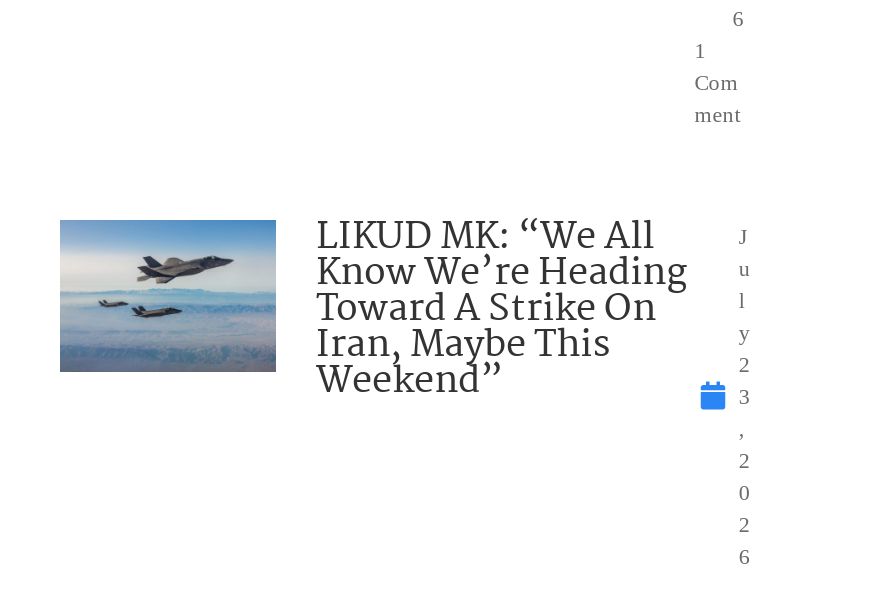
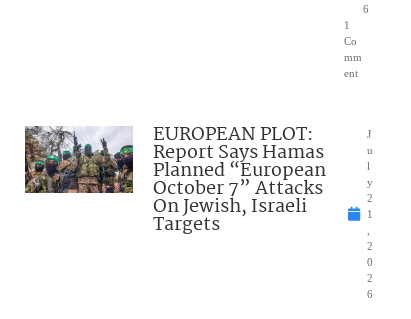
- [image]
- LIKUD MK: “We All
- Know We’re Heading
- Toward A Strike On
- Iran, Maybe This
- Weekend”
+ [image]
+ EUROPEAN PLOT:
+ Report Says Hamas
+ Planned “European
+ October 7” Attacks
+ On Jewish, Israeli
+ Targets

- 3
+ 1
